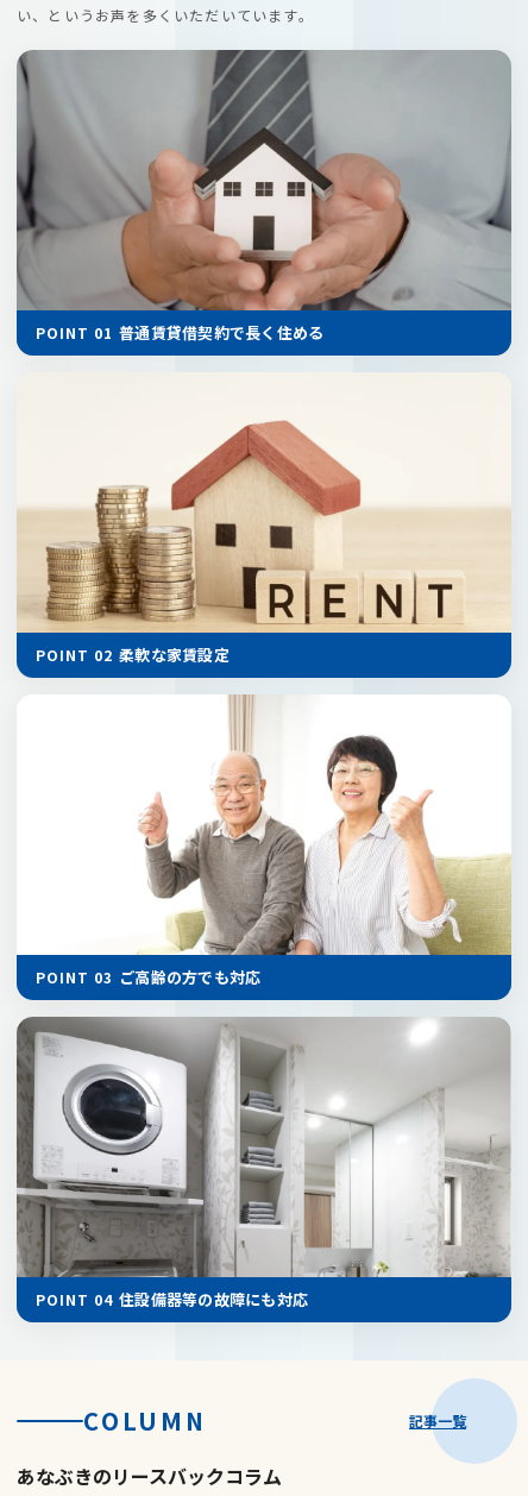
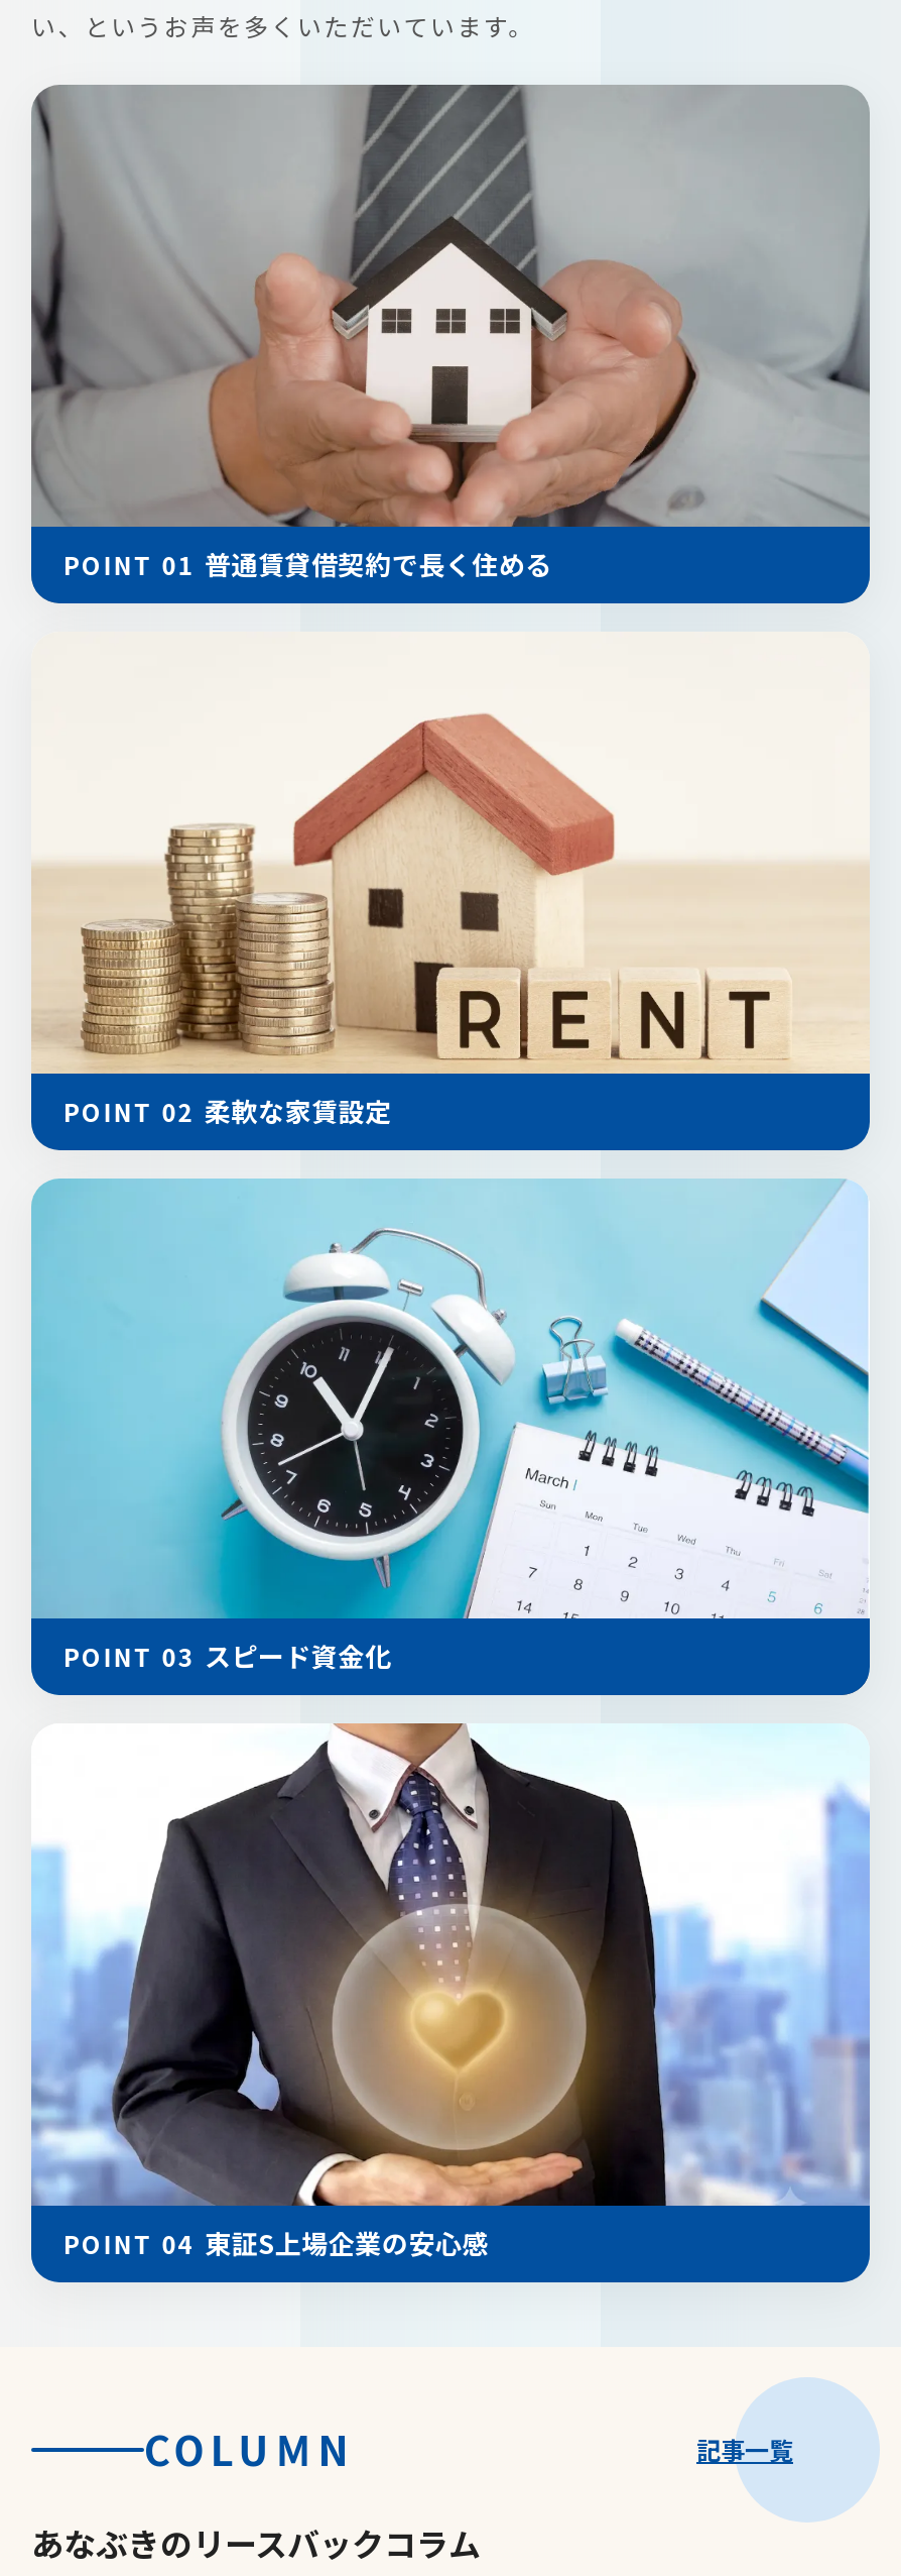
- [image]
- POINT 03 ご高齢の方でも対応
+ [image]
+ POINT 03 スピード資金化

- [image]
- POINT 04 住設備器等の故障にも対応
+ [image]
+ POINT 04 東証S上場企業の安心感
